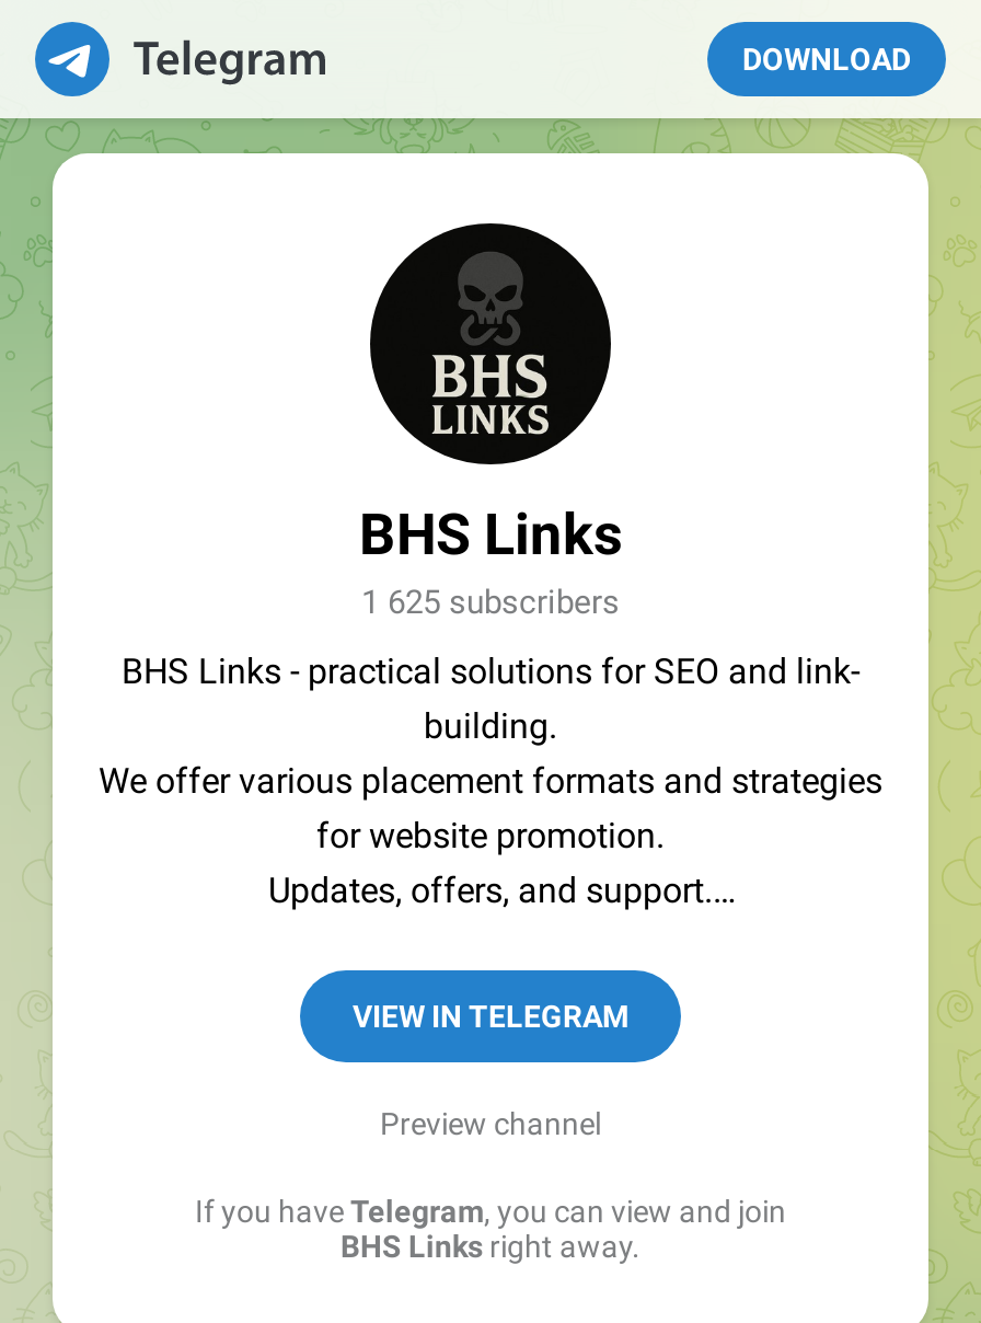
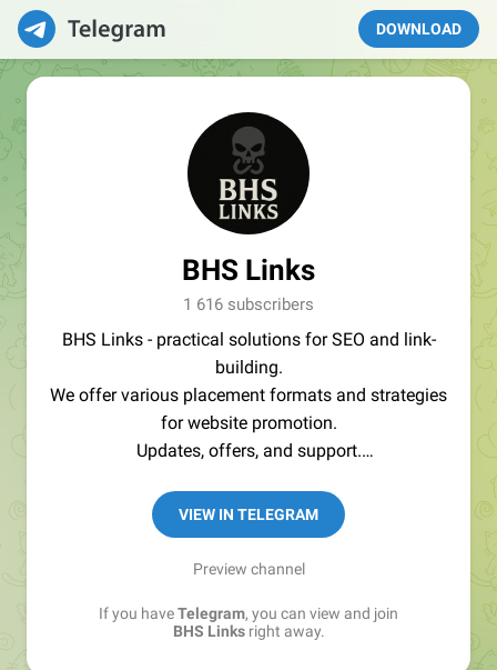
- 1 625 subscribers
+ 1 616 subscribers
